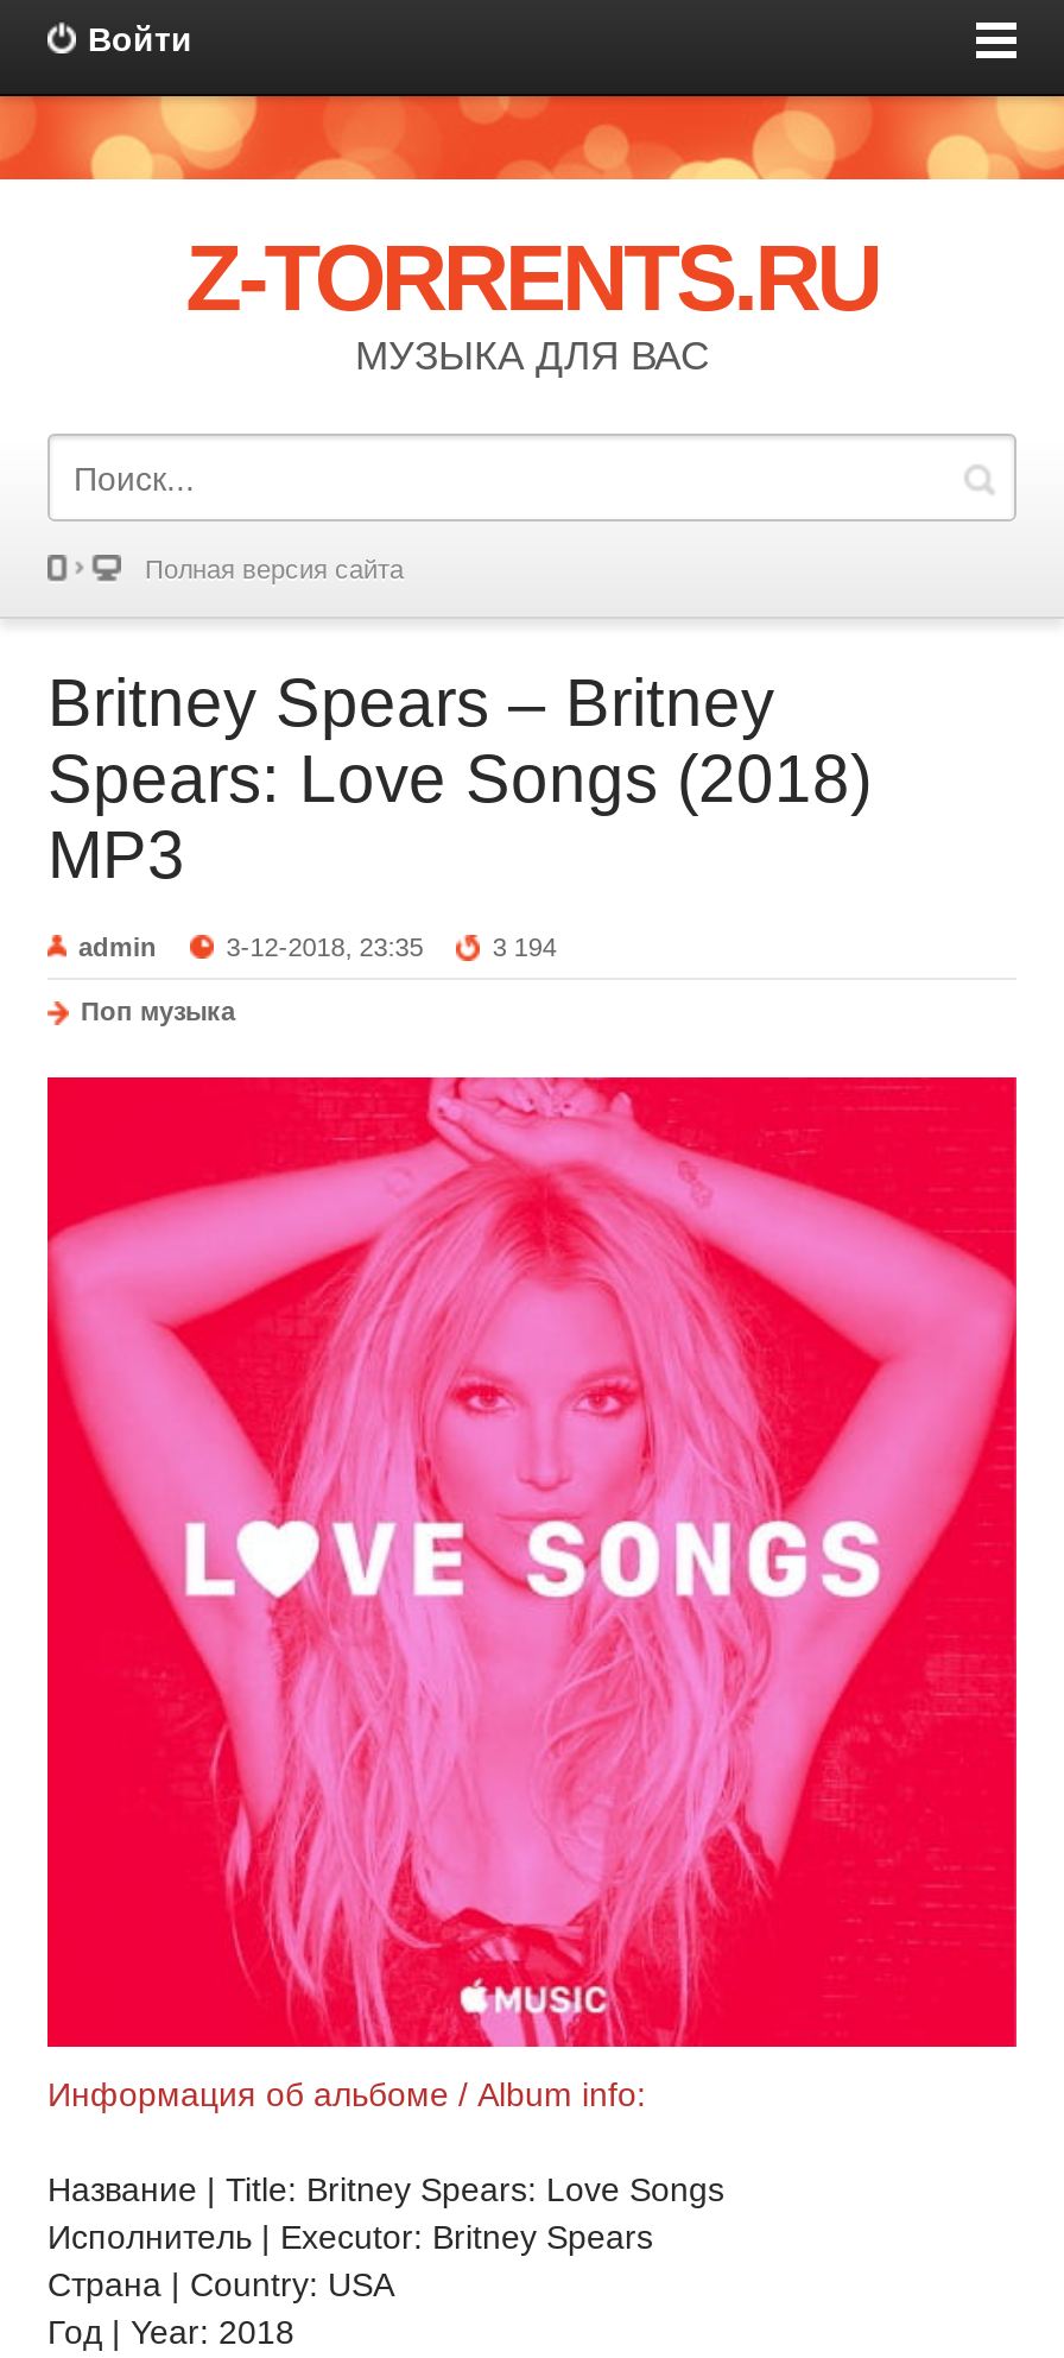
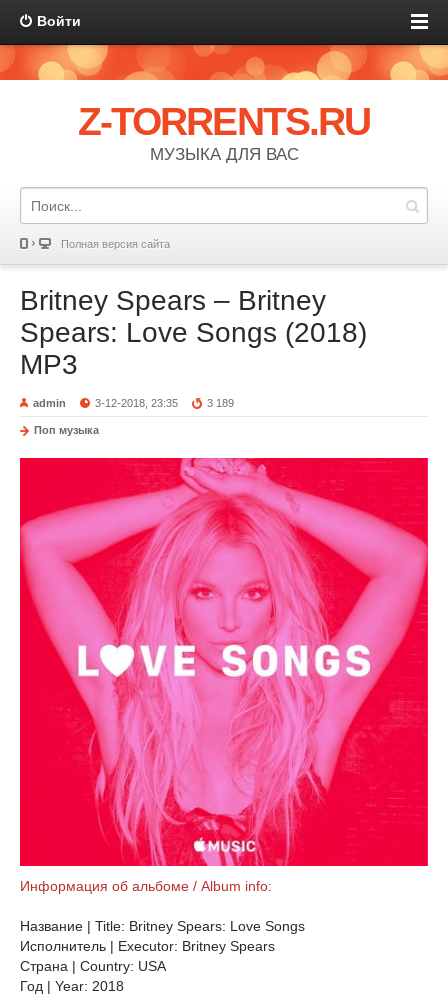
- 3 194
+ 3 189
